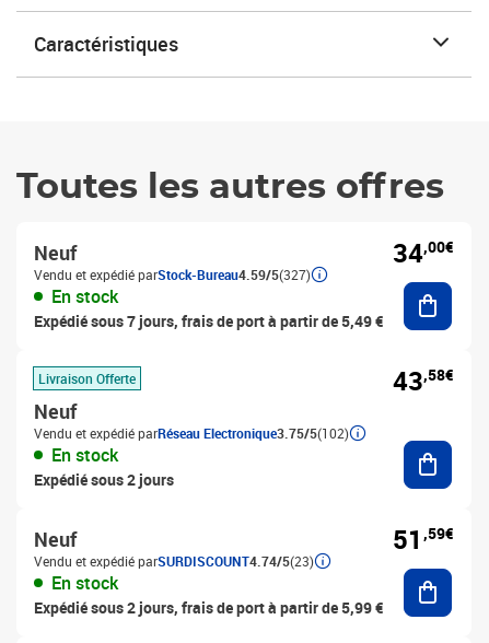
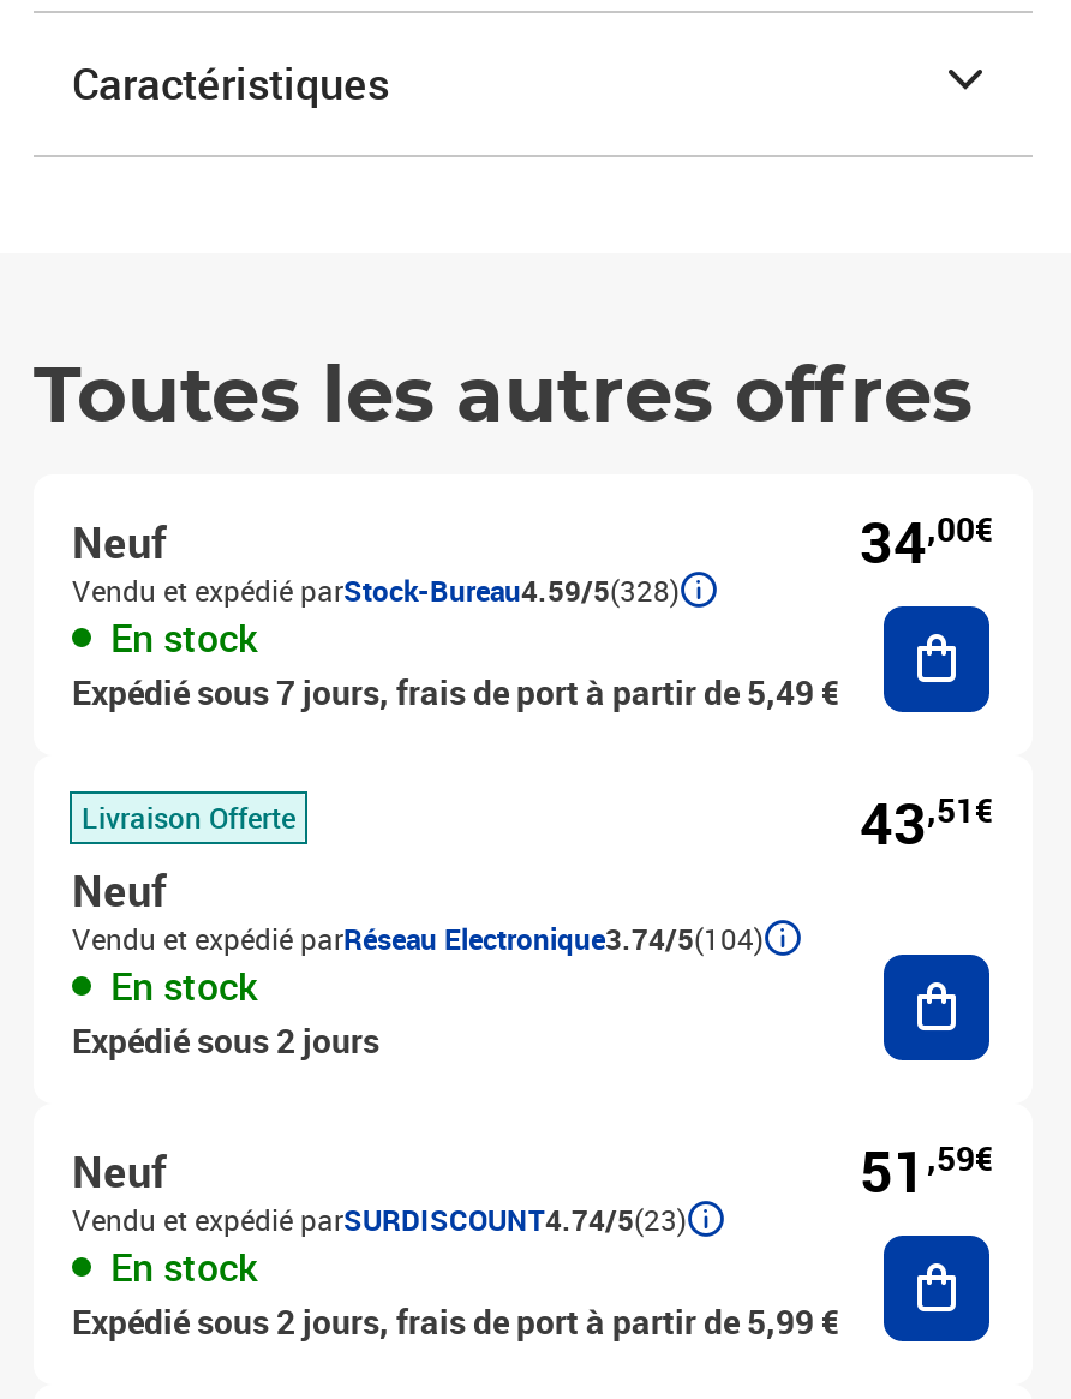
- Vendu et expédié parStock-Bureau4.59/5(327)
+ Vendu et expédié parStock-Bureau4.59/5(328)

- 43,58€
+ 43,51€

- Vendu et expédié parRéseau Electronique3.75/5(102)
+ Vendu et expédié parRéseau Electronique3.74/5(104)
